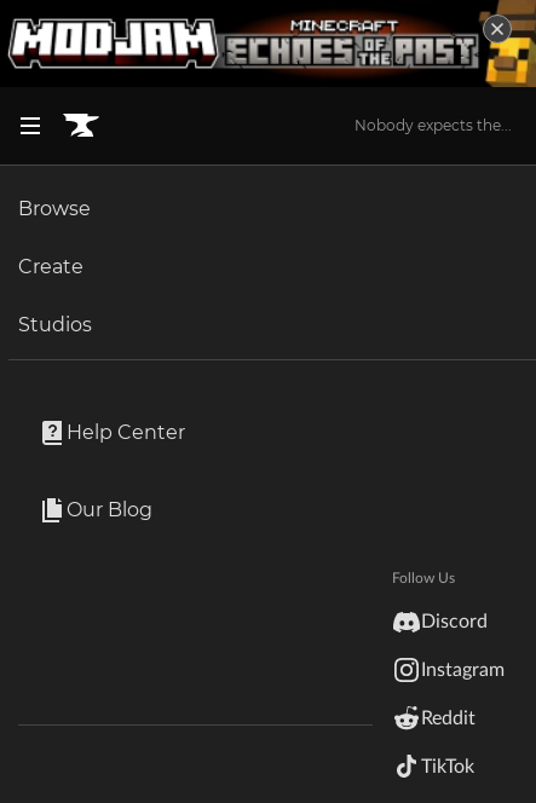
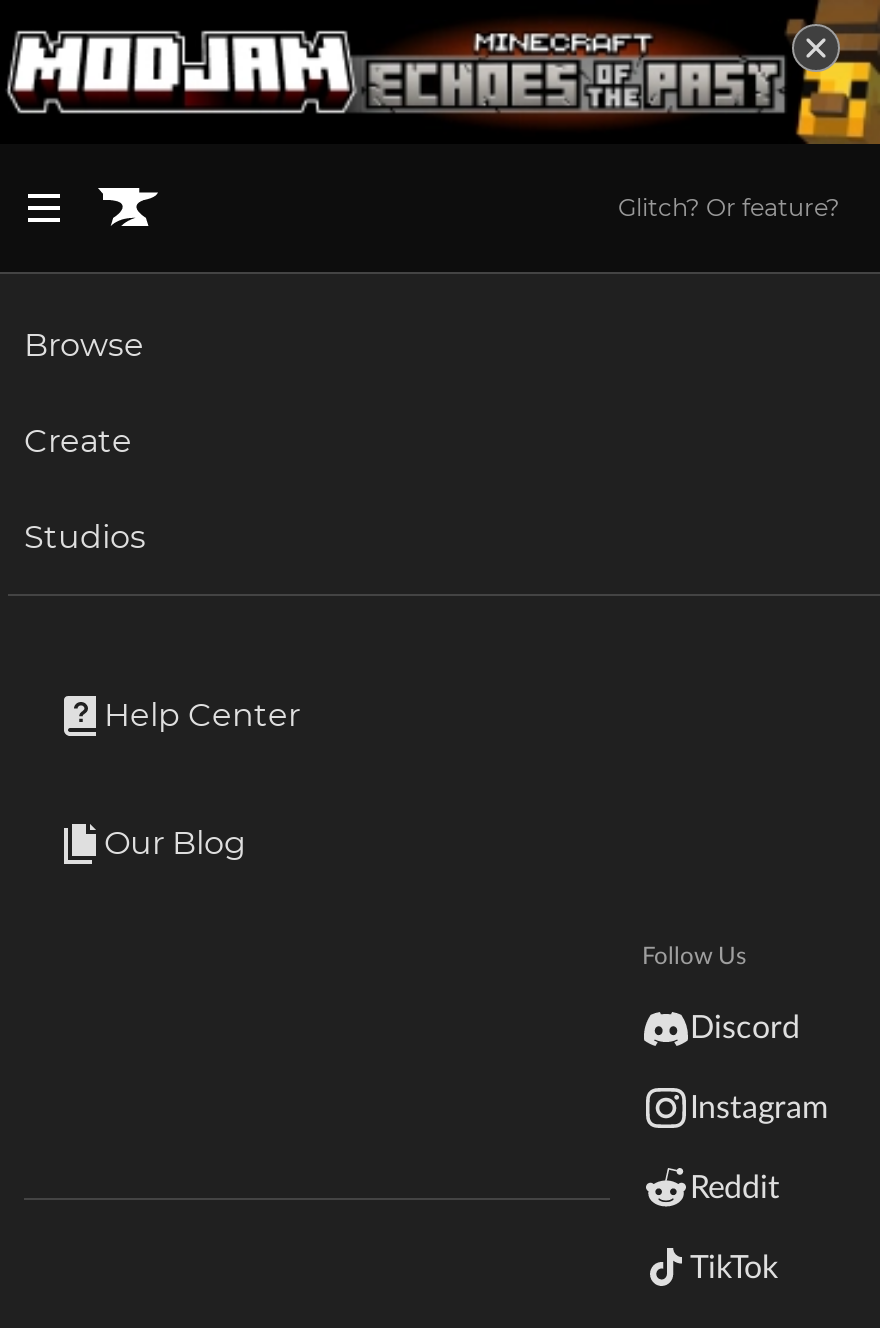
- Nobody expects the...
+ Glitch? Or feature?
